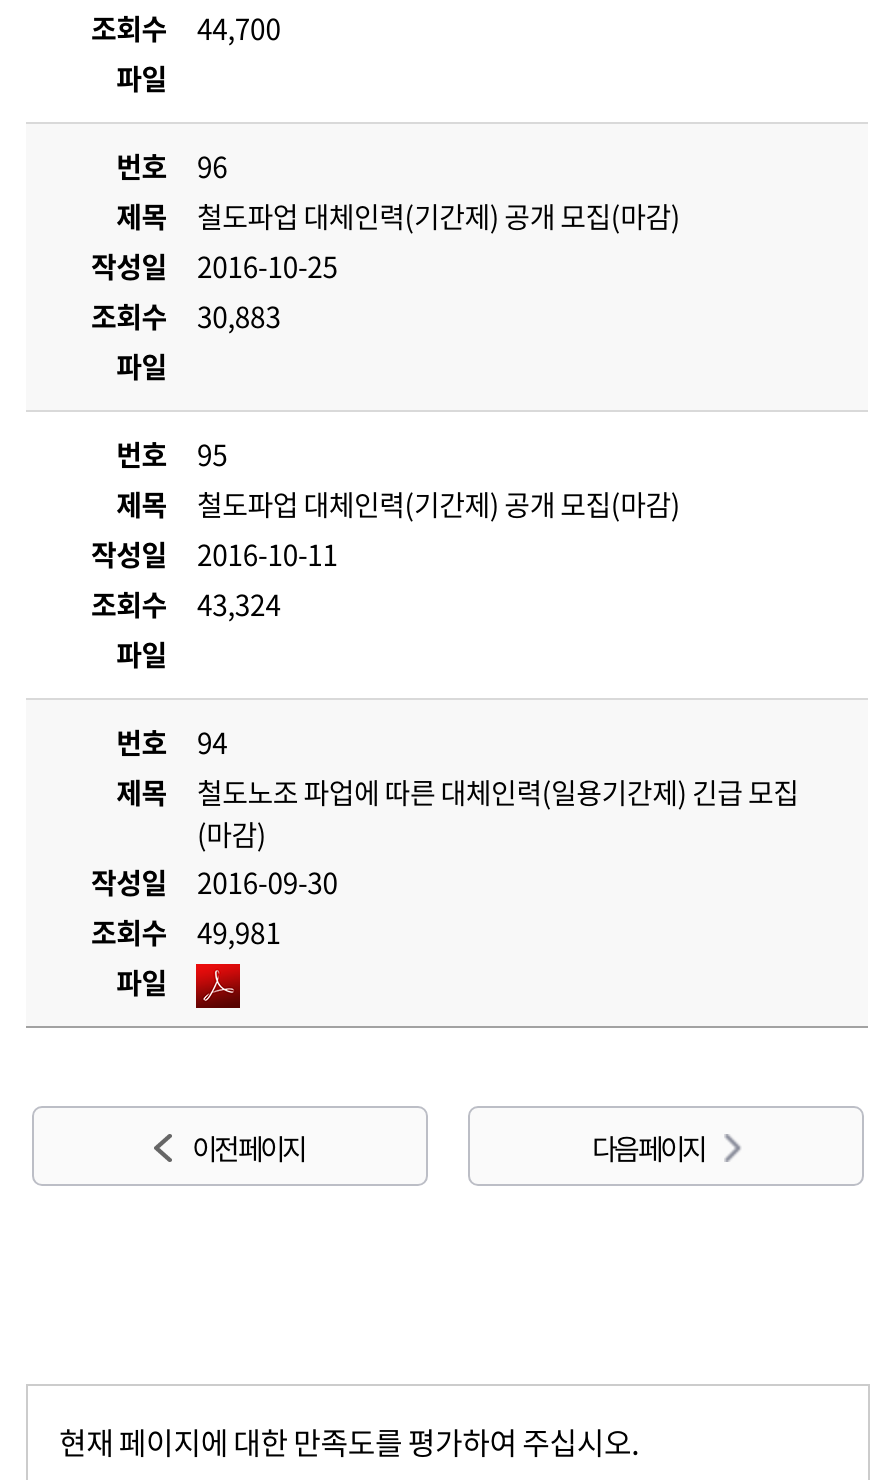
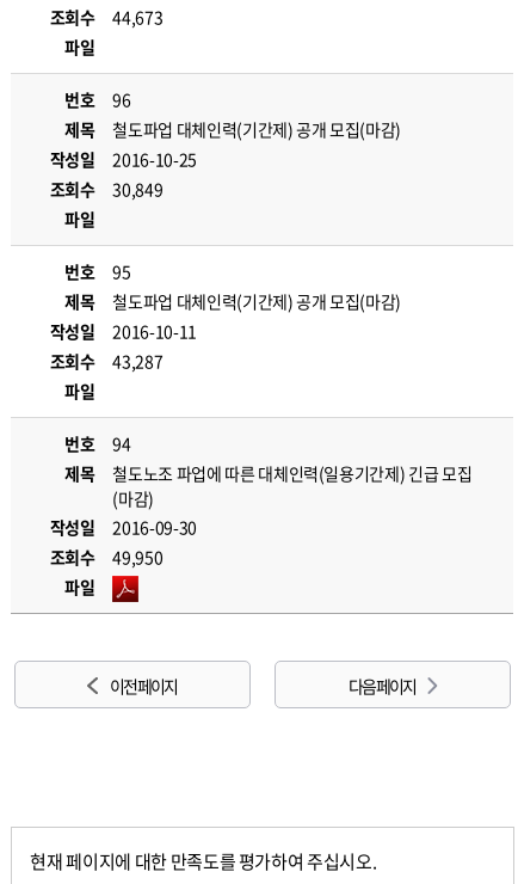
- 조회수 44,700
+ 조회수 44,673

- 조회수 30,883
+ 조회수 30,849

- 조회수 43,324
+ 조회수 43,287

- 조회수 49,981
+ 조회수 49,950
